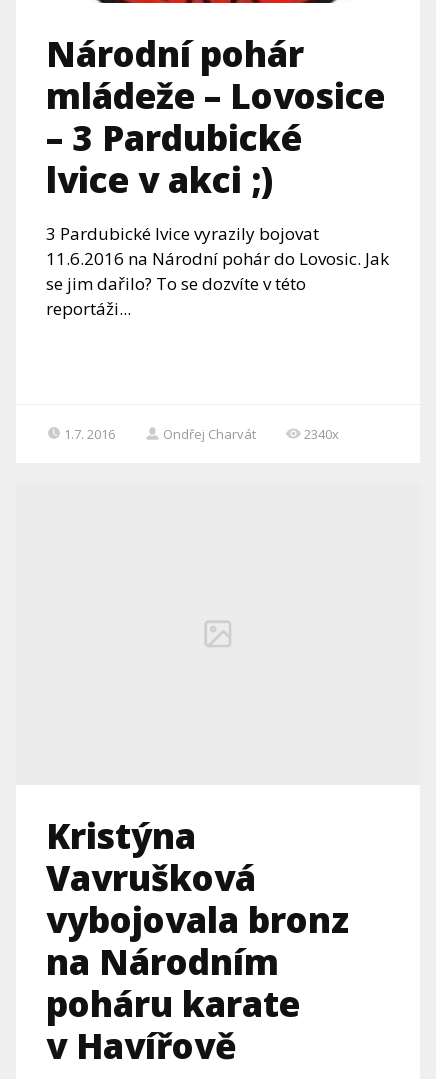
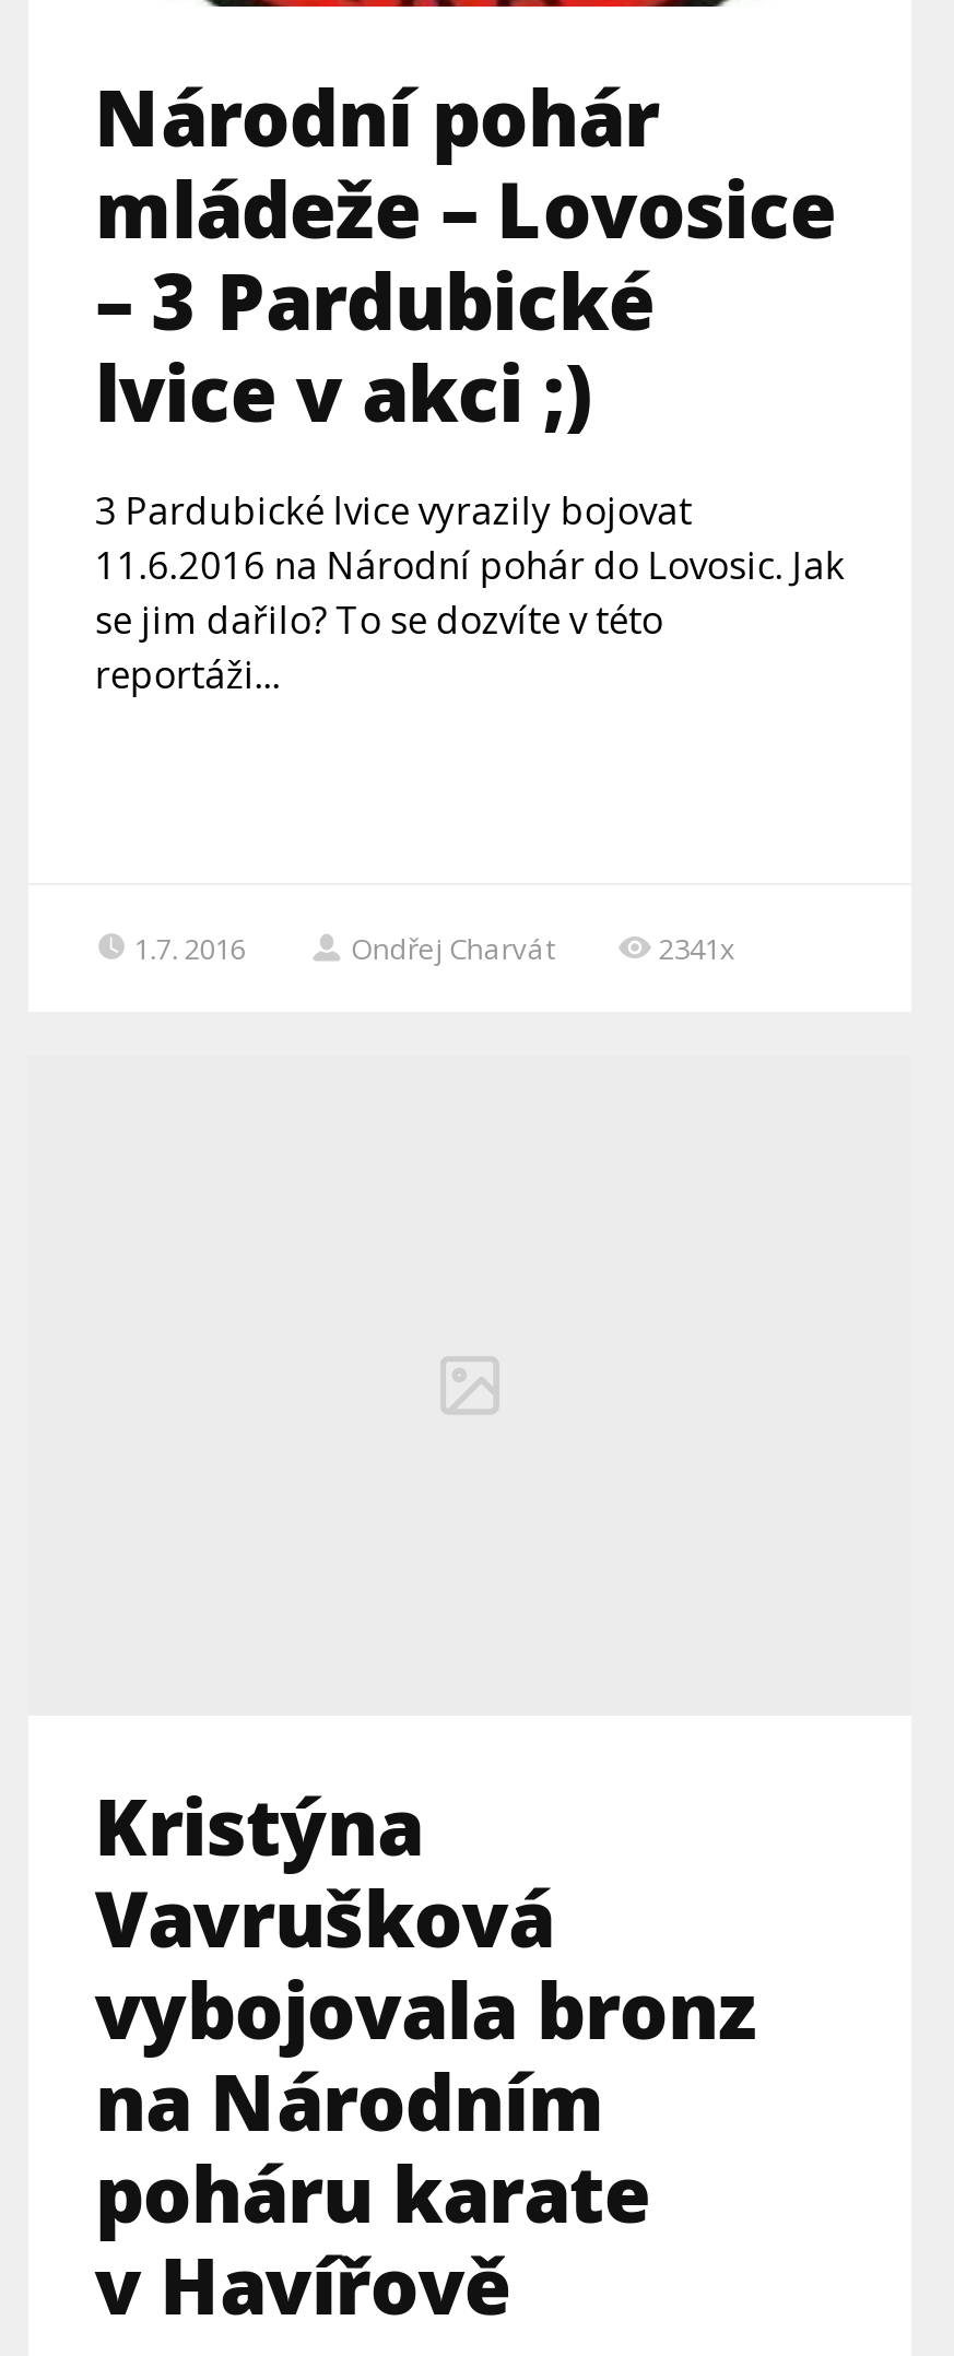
- 2340x
+ 2341x
